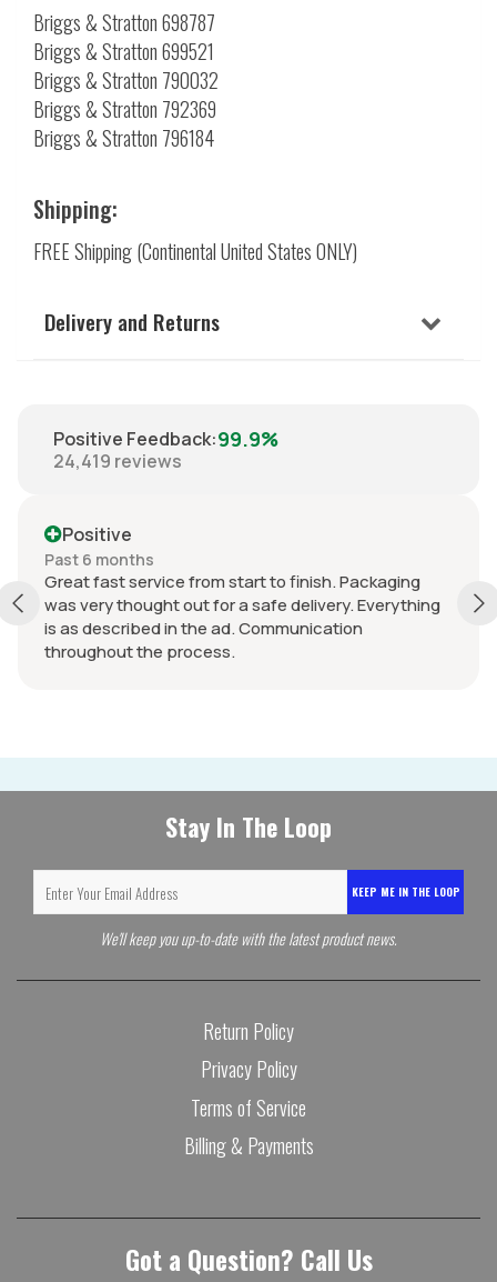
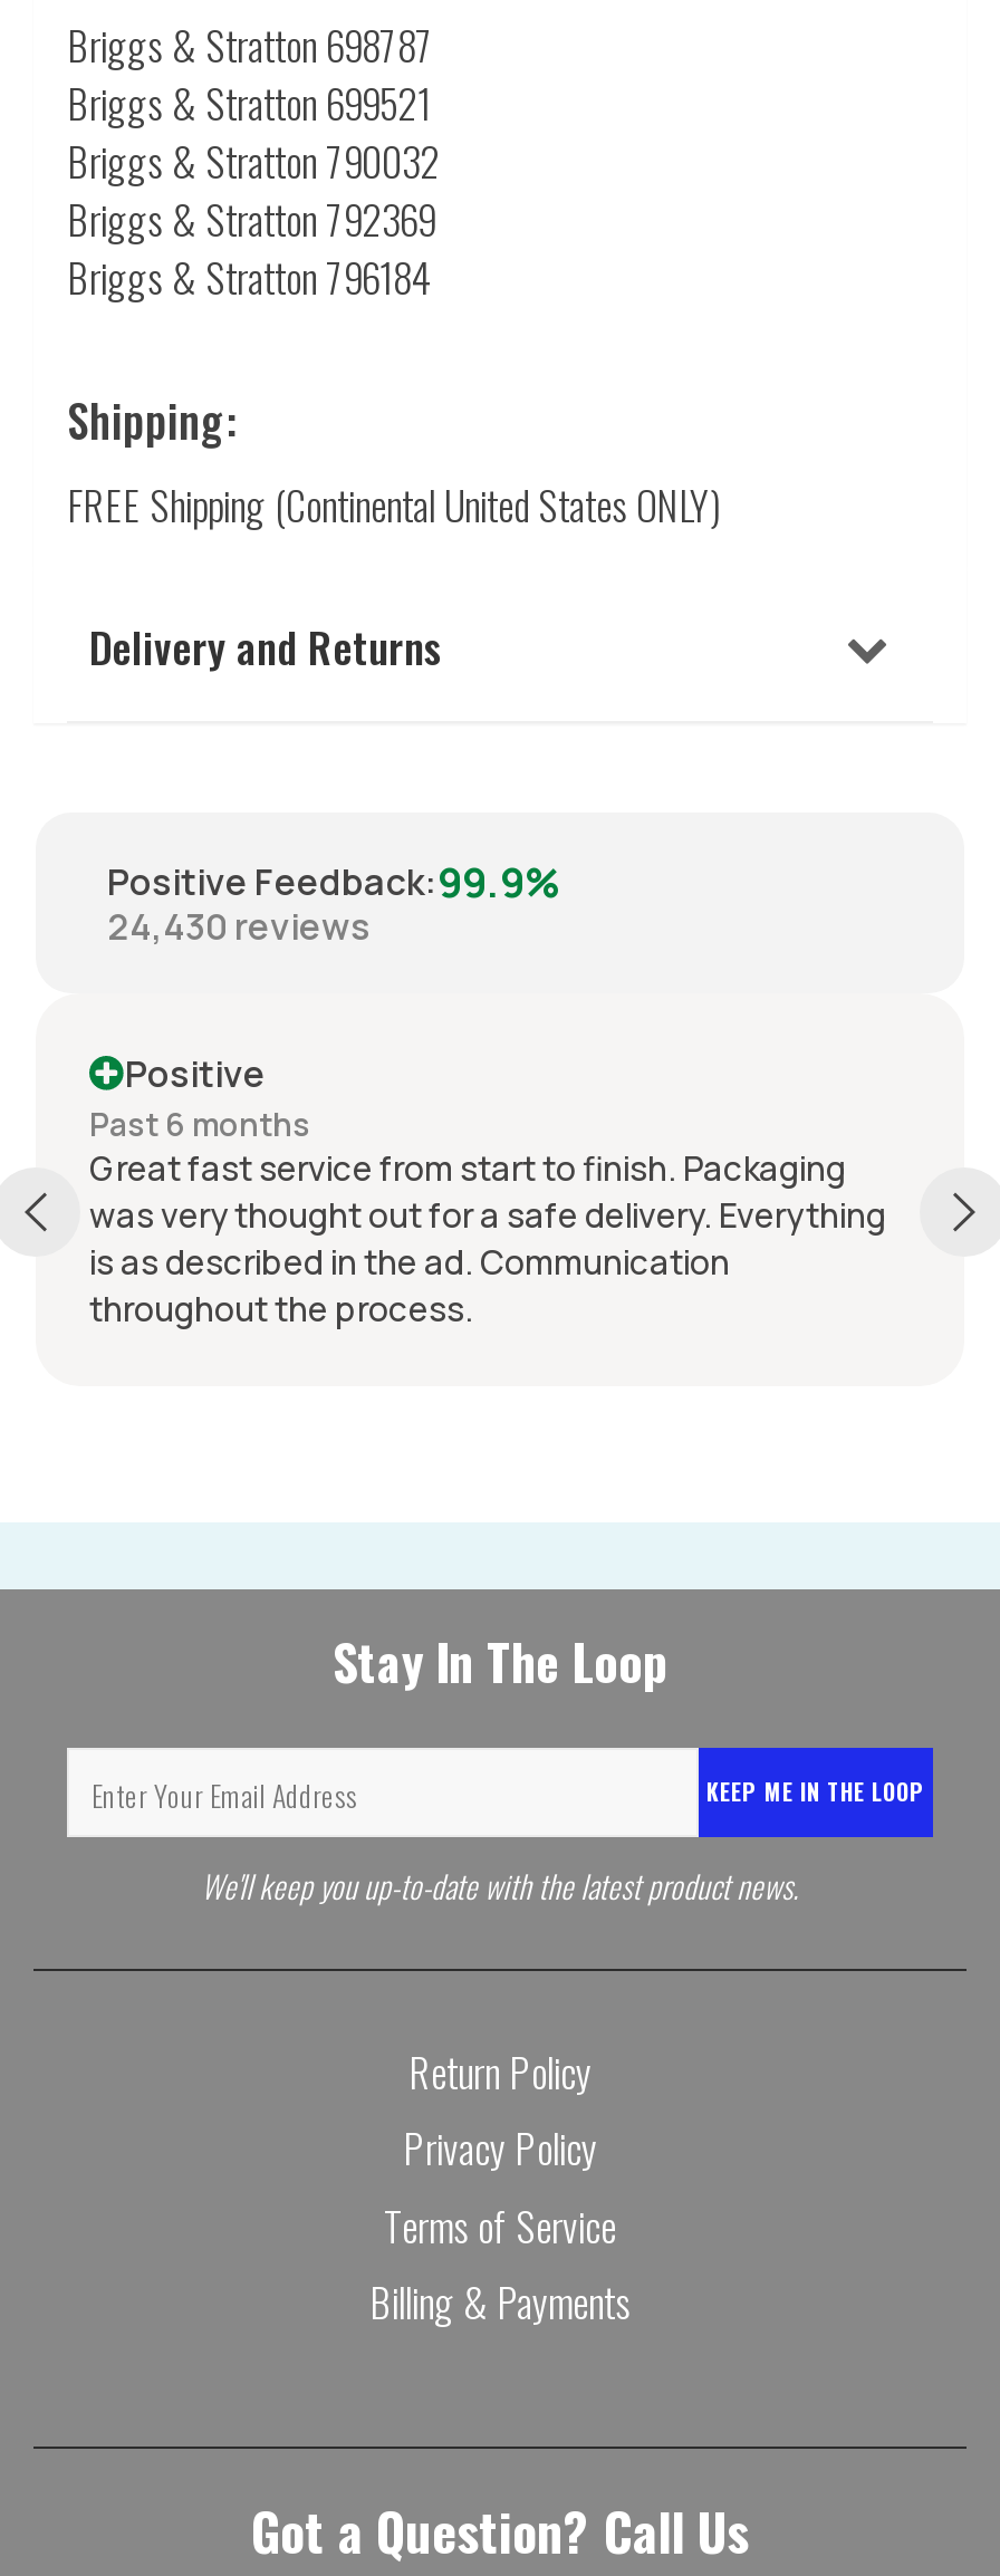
- 24,419 reviews
+ 24,430 reviews
